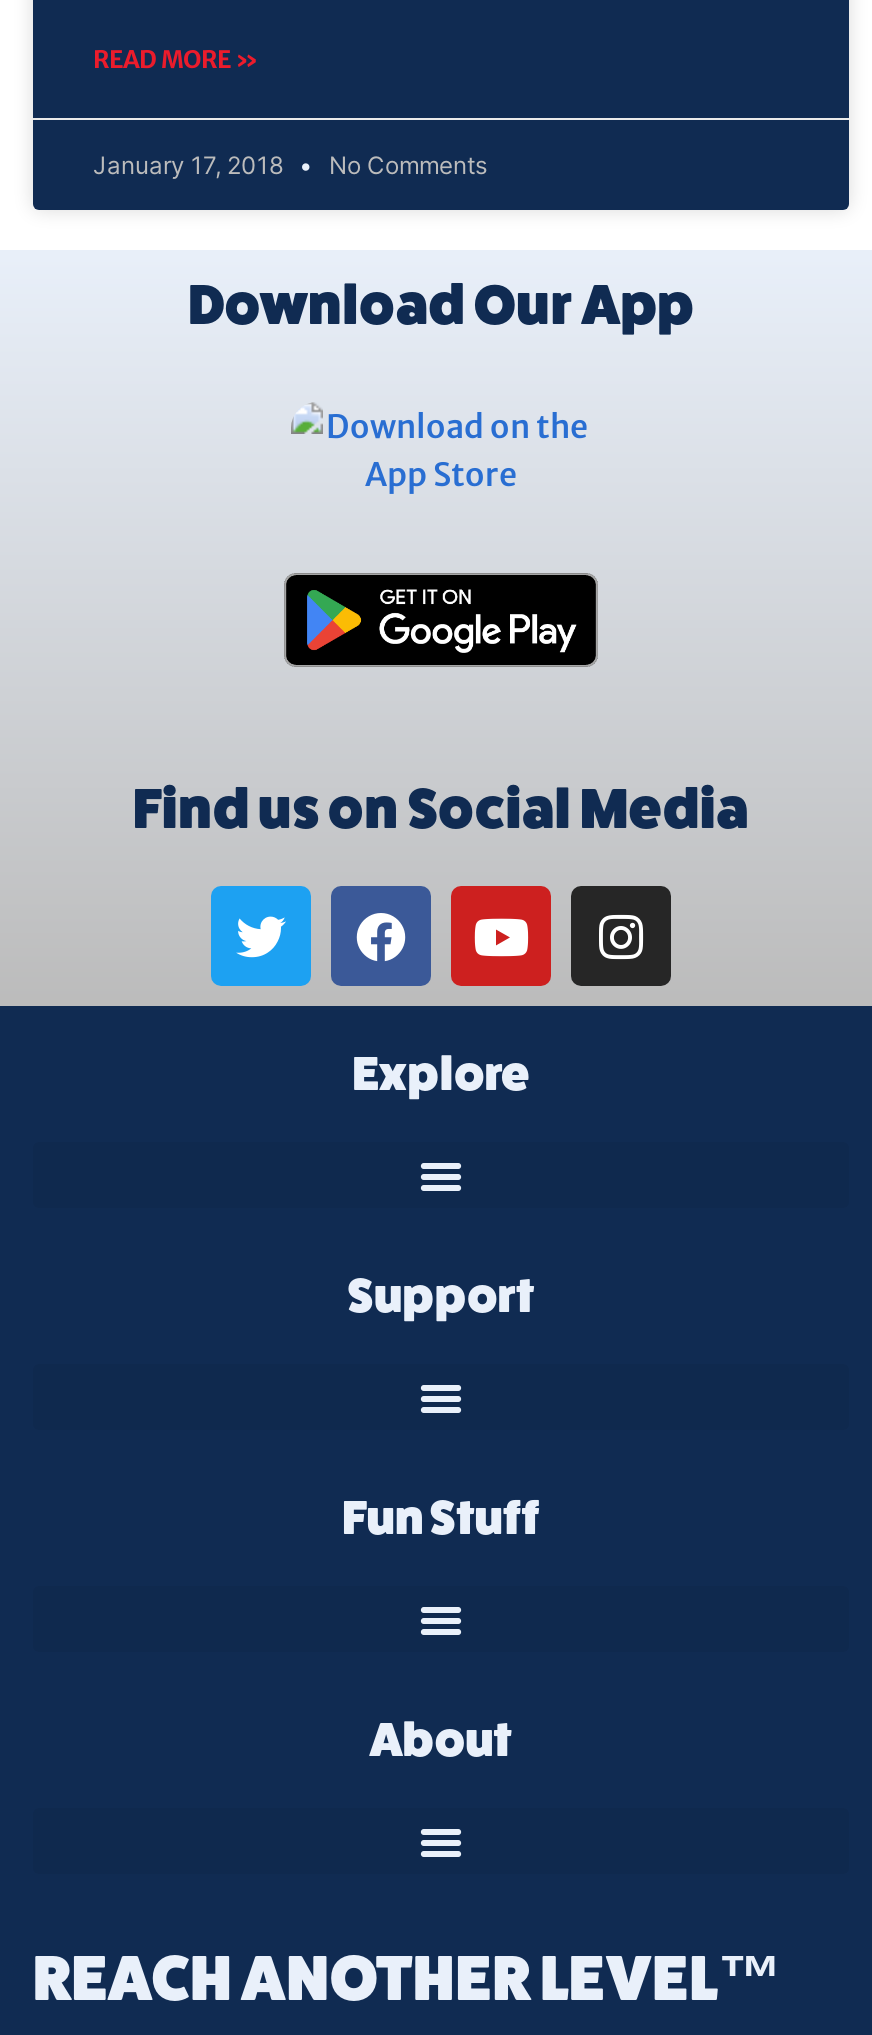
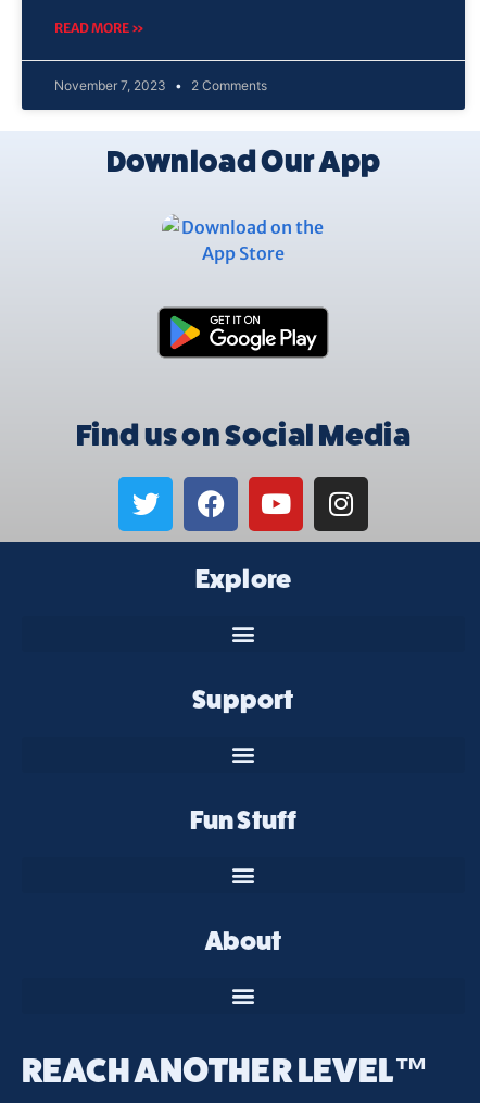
- January 17, 2018
- No Comments
+ November 7, 2023
+ 2 Comments
